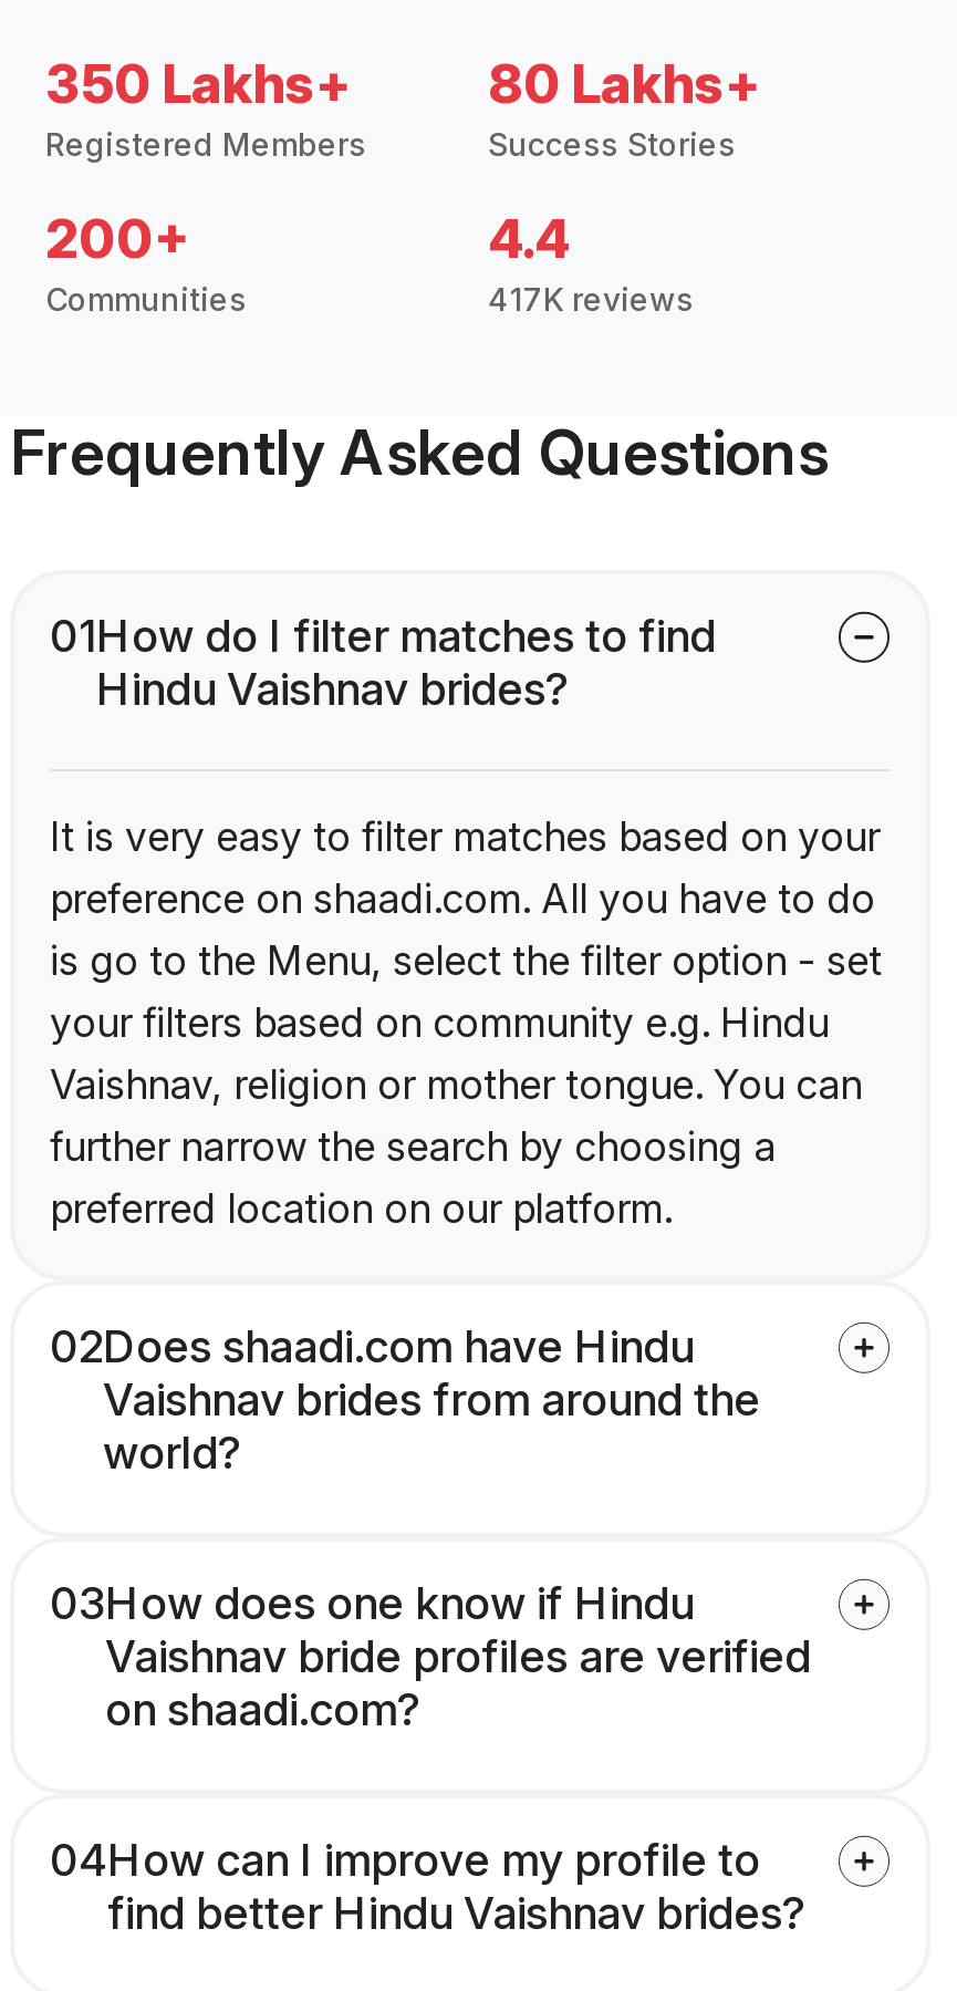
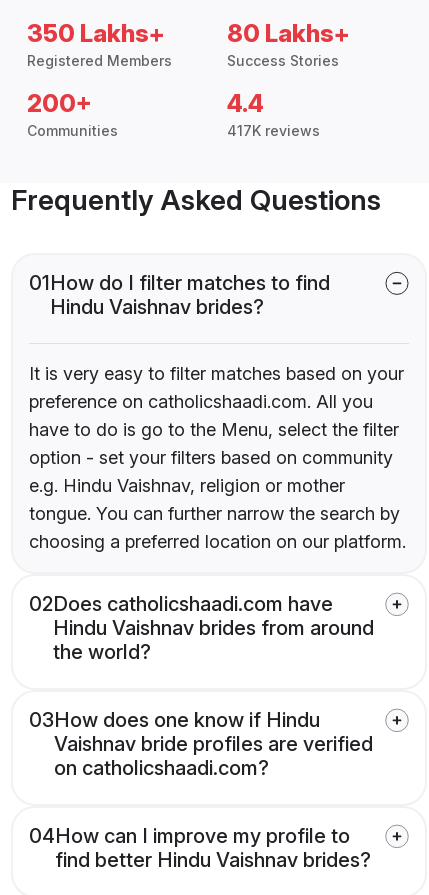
- preference on shaadi.com. All you have to do
- is go to the Menu, select the filter option - set
- your filters based on community e.g. Hindu
- Vaishnav, religion or mother tongue. You can
- further narrow the search by choosing a
- preferred location on our platform.
+ preference on catholicshaadi.com. All you
+ have to do is go to the Menu, select the filter
+ option - set your filters based on community
+ e.g. Hindu Vaishnav, religion or mother
+ tongue. You can further narrow the search by
+ choosing a preferred location on our platform.

- 02Does shaadi.com have Hindu
- Vaishnav brides from around the
- world?
+ 02Does catholicshaadi.com have
+ Hindu Vaishnav brides from around
+ the world?

- on shaadi.com?
+ on catholicshaadi.com?
